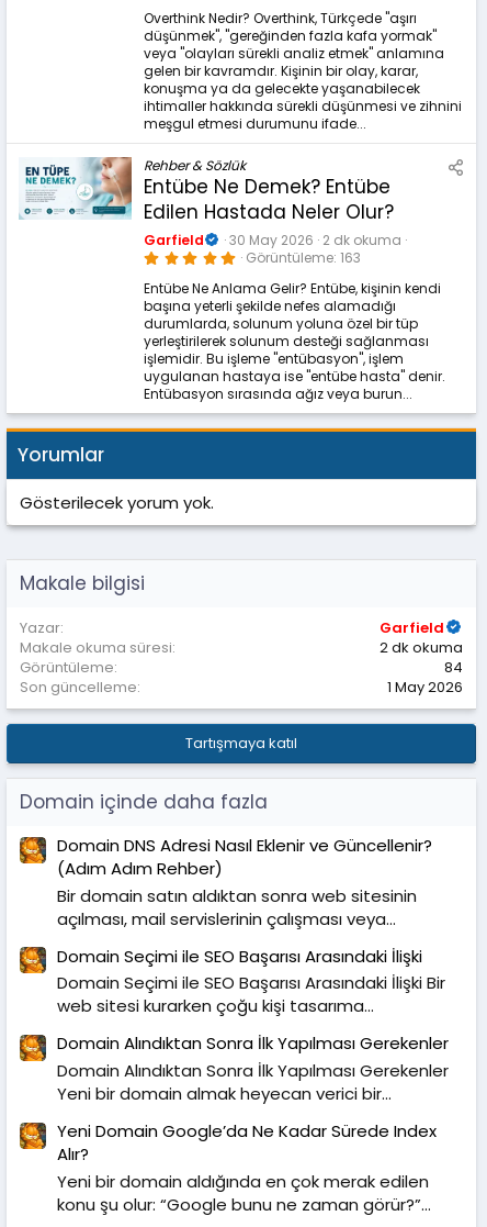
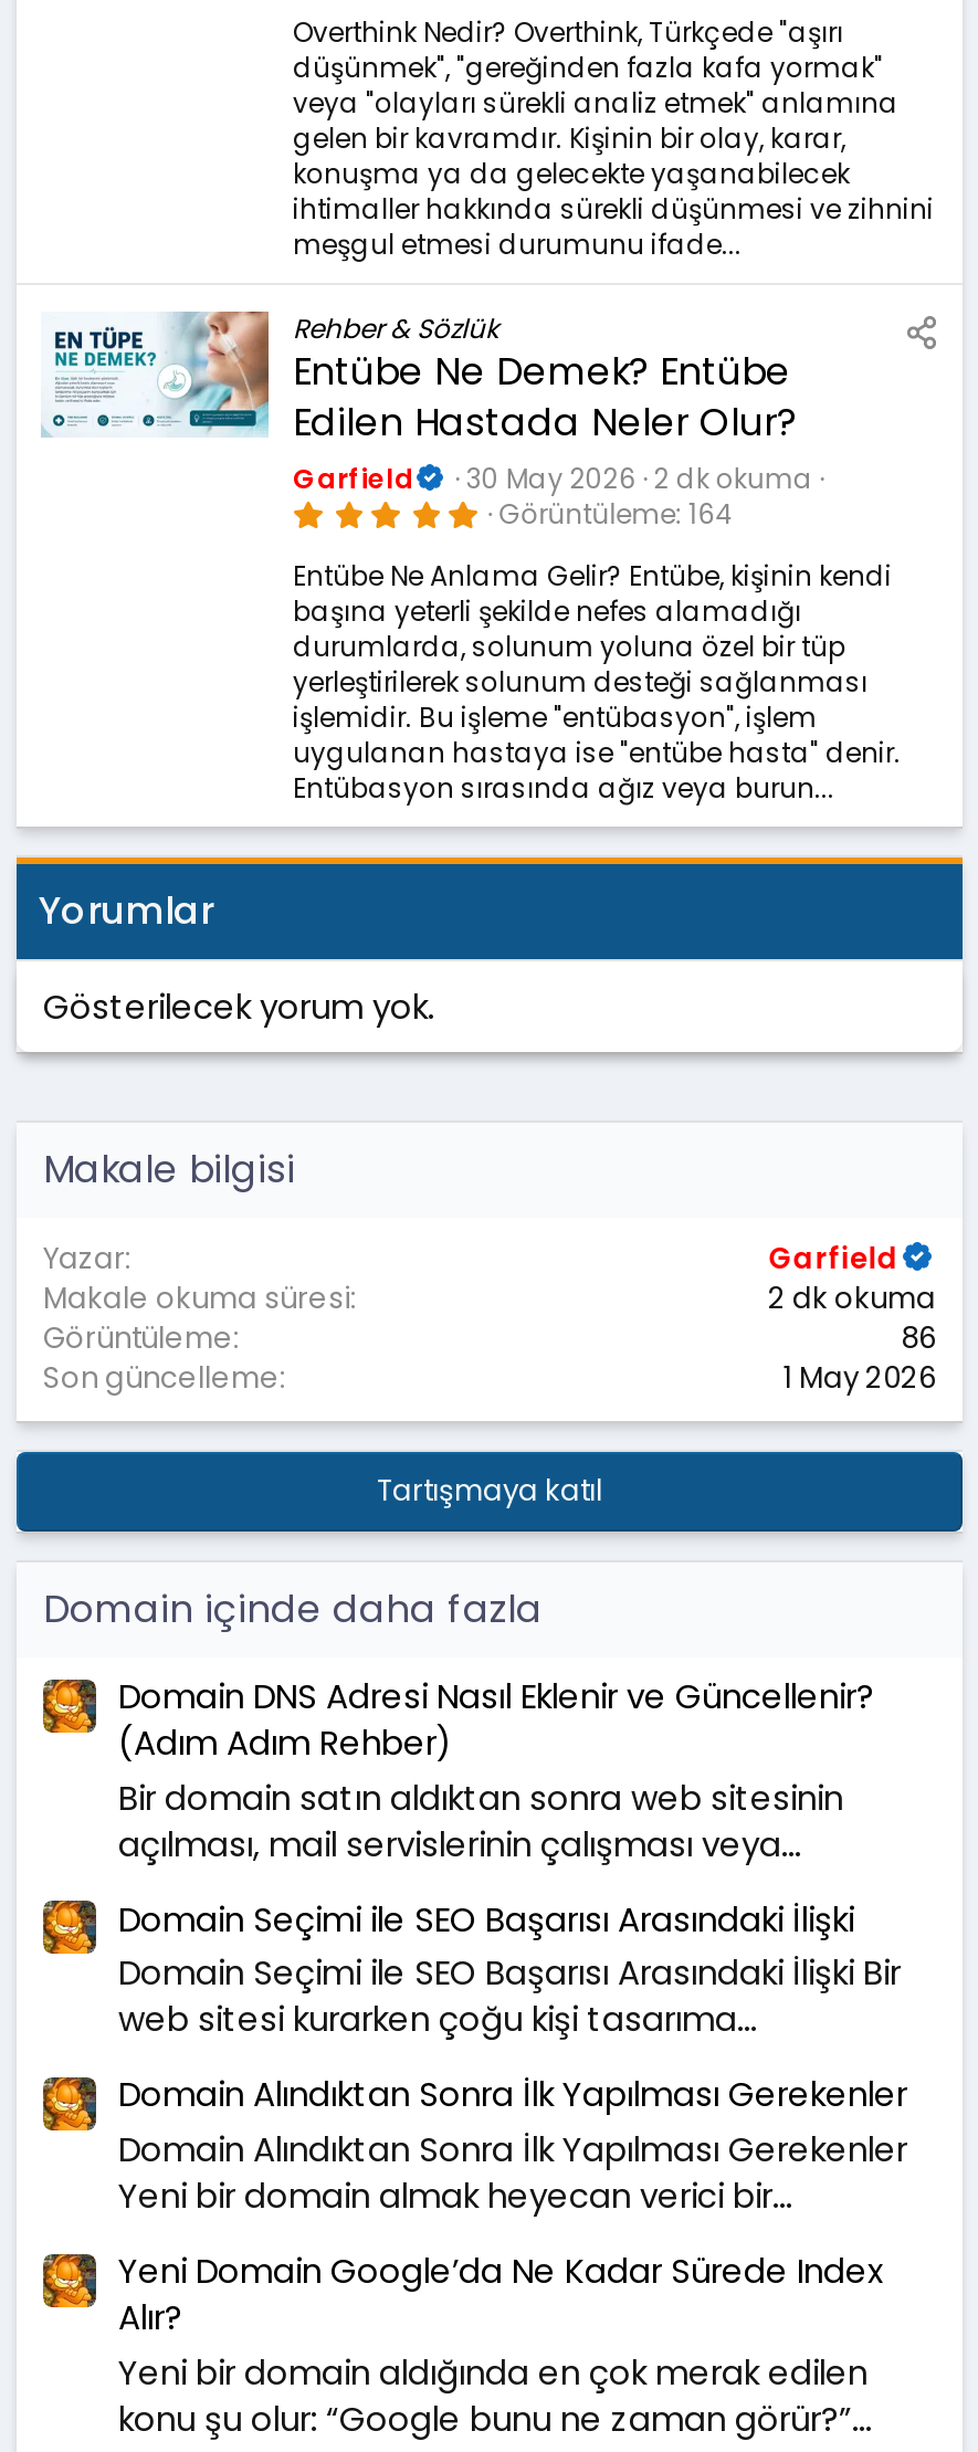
- Görüntüleme 163
+ Görüntüleme 164

- 84
+ 86
